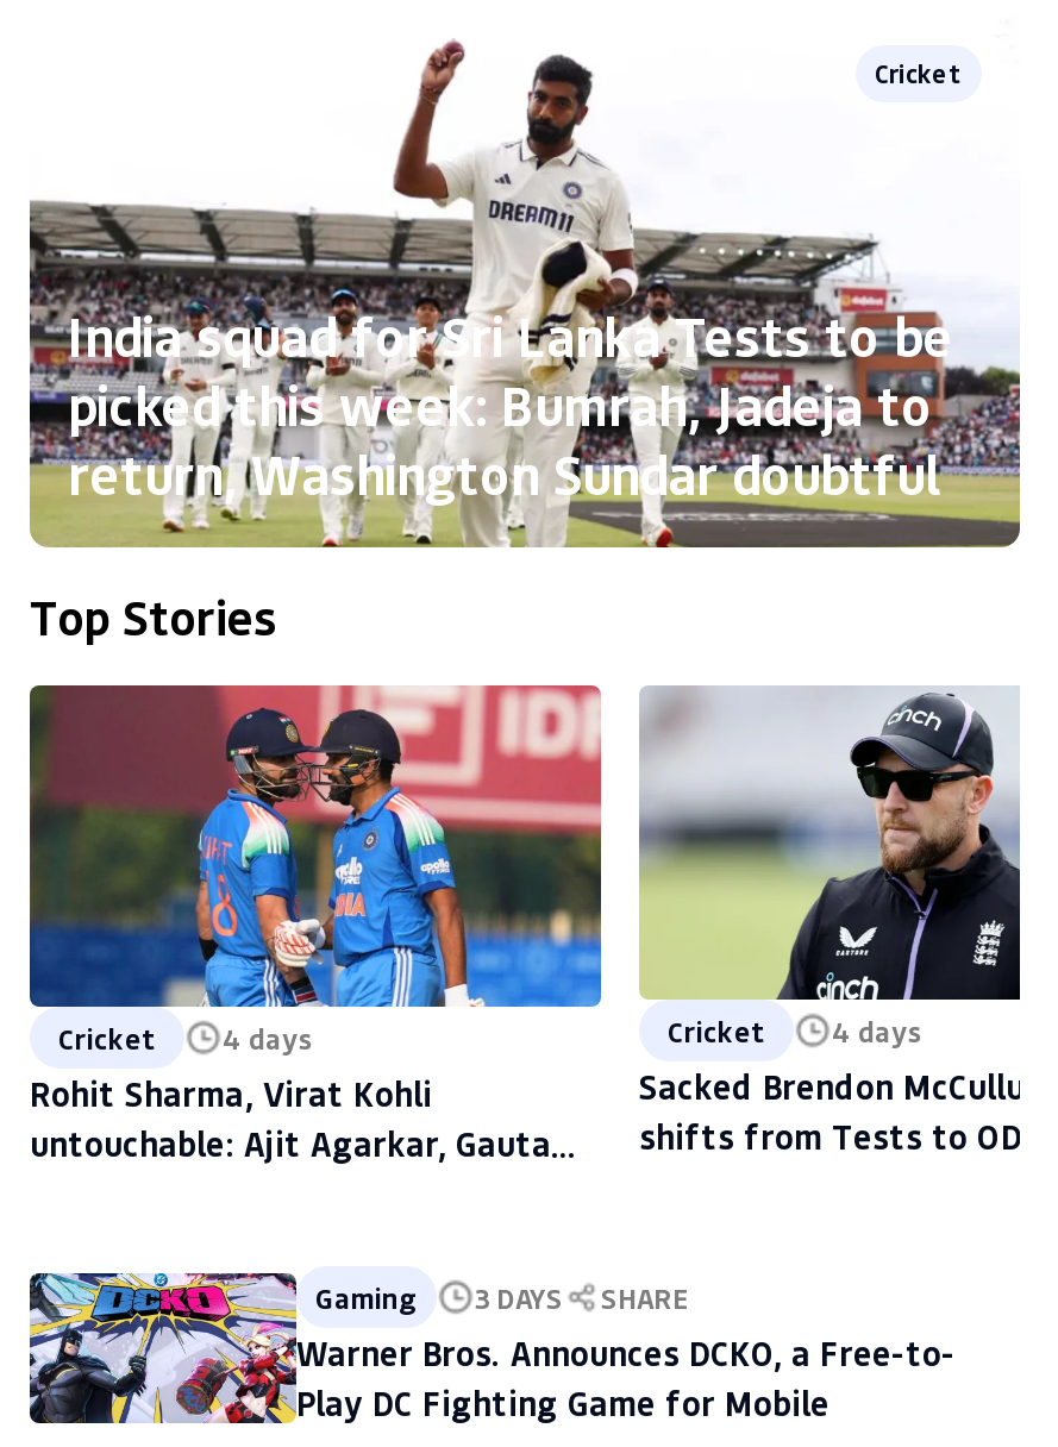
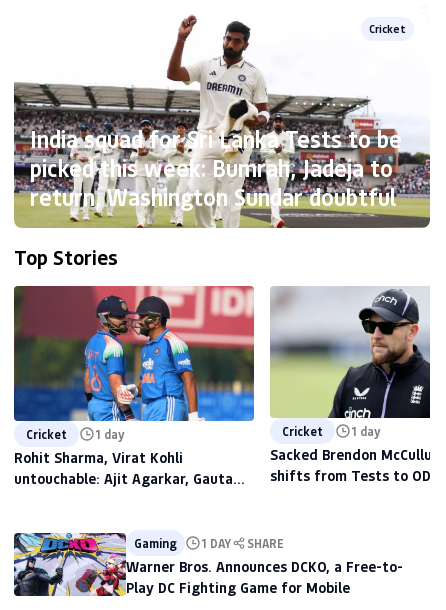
- Cricket 4 days
+ Cricket 1 day

- Cricket 4 days
+ Cricket 1 day

- Gaming 3 DAYS SHARE
+ Gaming 1 DAY SHARE
